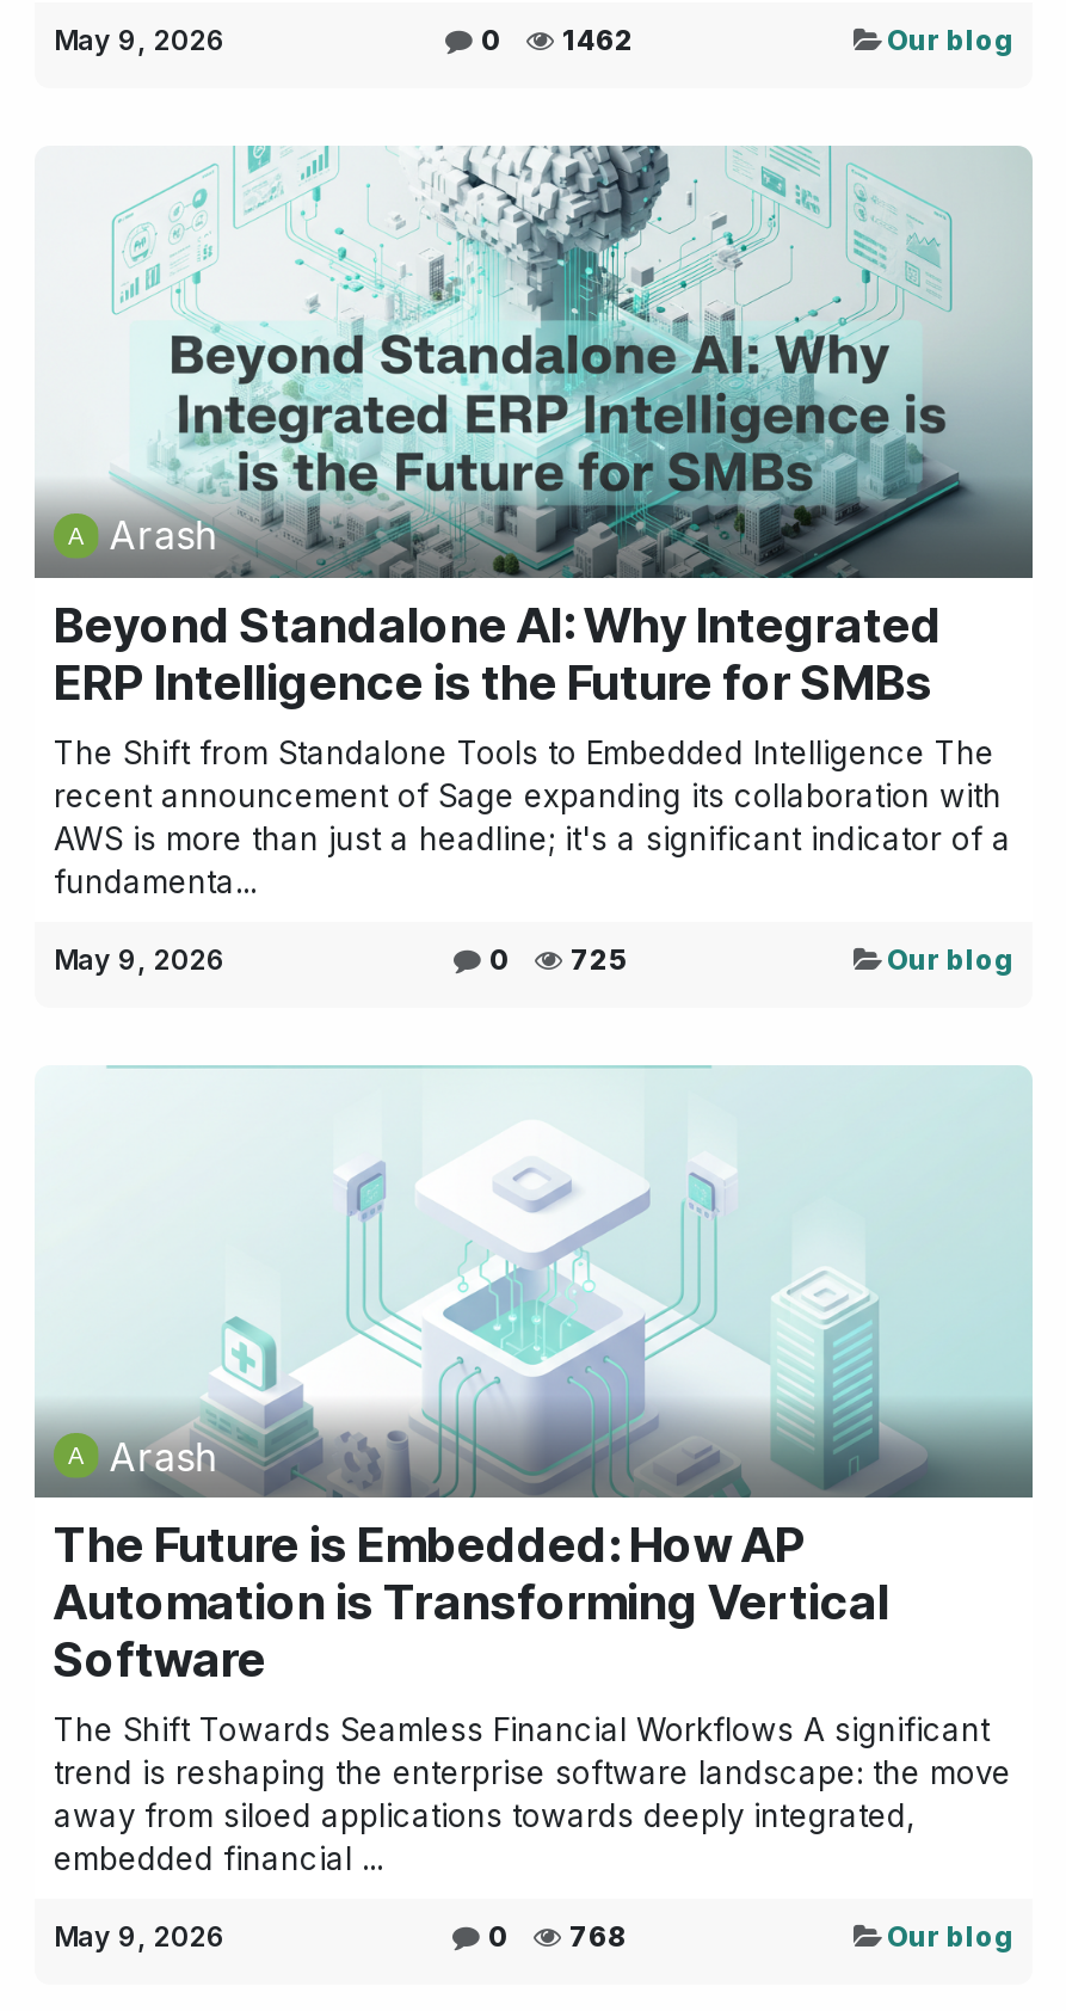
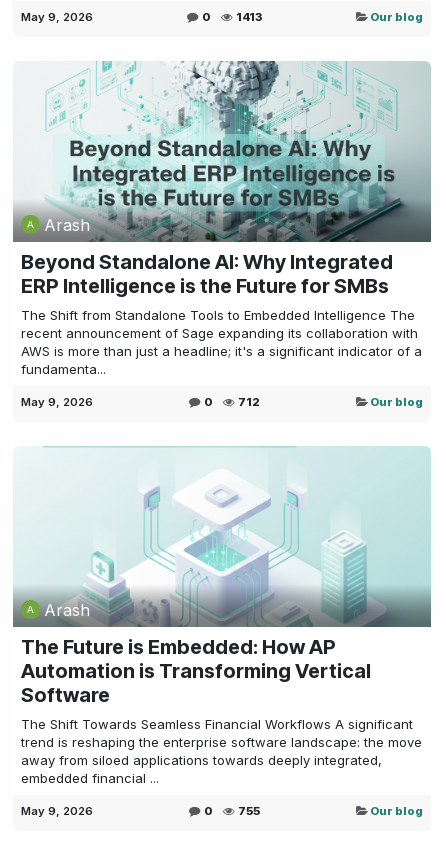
- 0 1462
+ 0 1413

- 0 725
+ 0 712

- 0 768
+ 0 755
